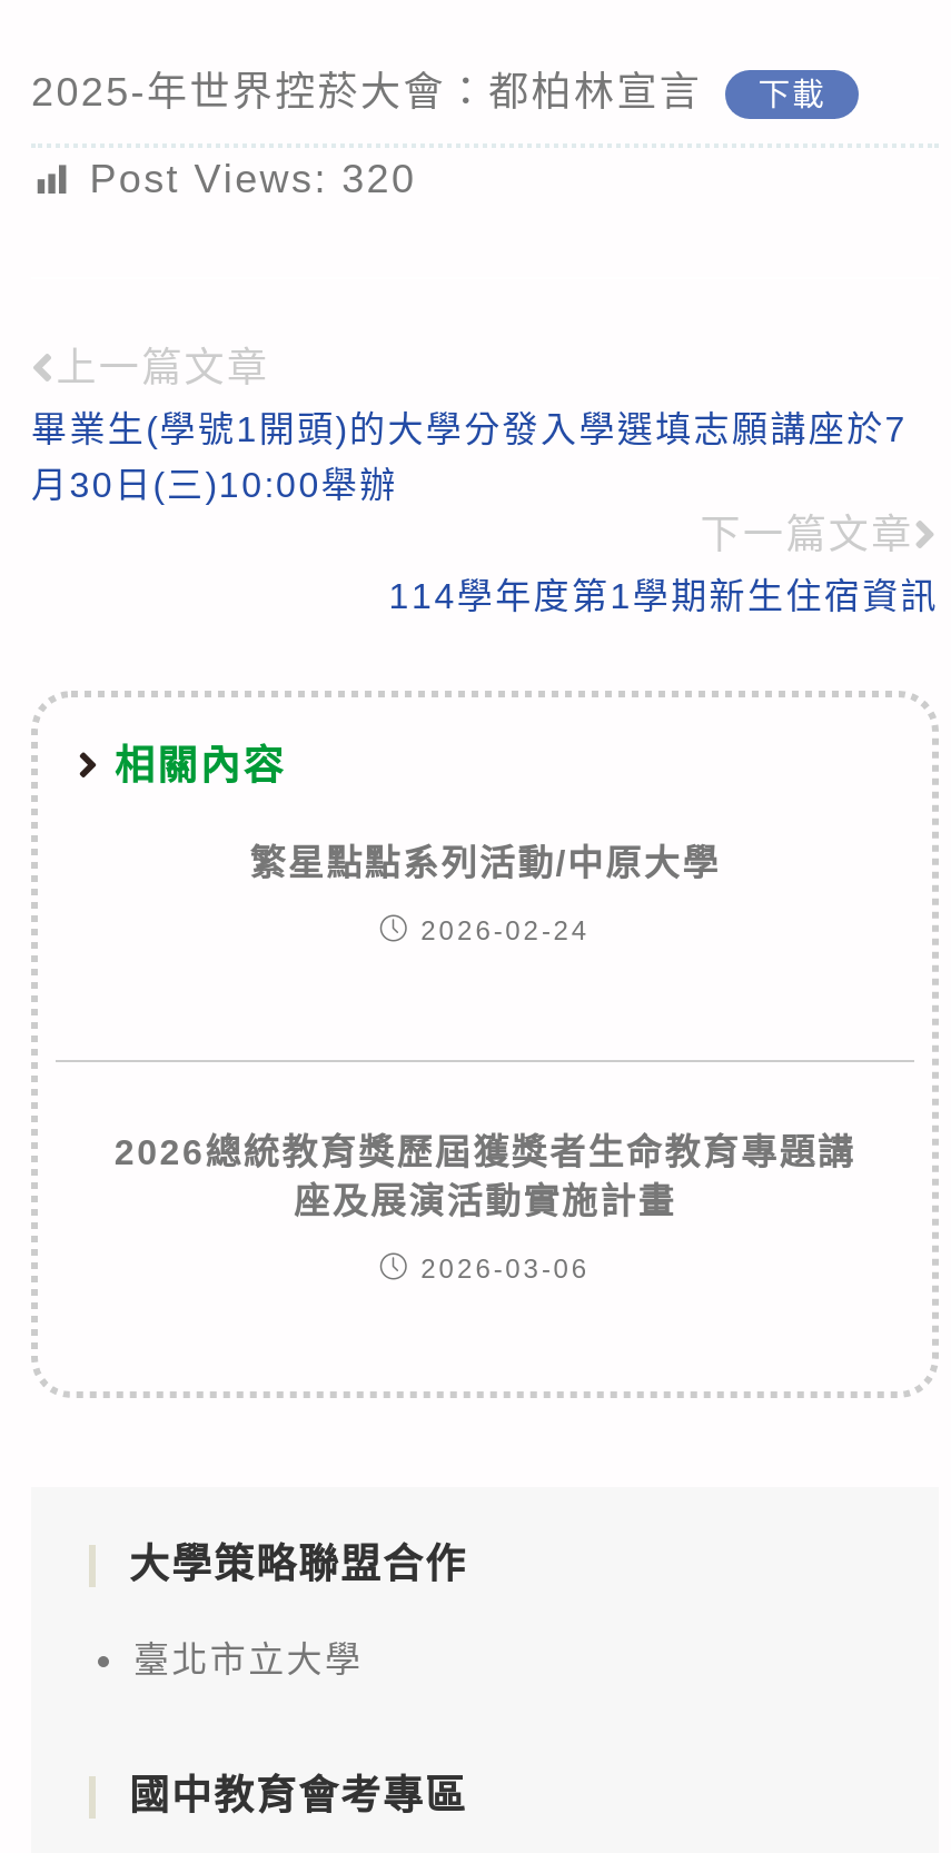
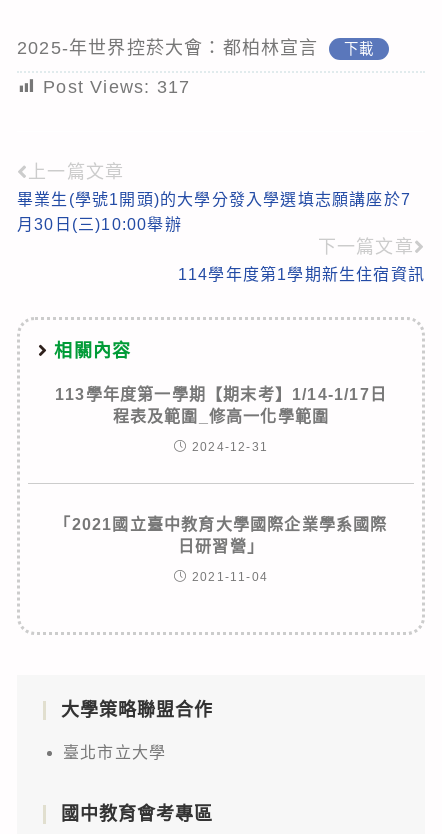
- Post Views: 320
+ Post Views: 317

- 繁星點點系列活動/中原大學
+ 113學年度第一學期【期末考】1/14-1/17日
+ 程表及範圍_修高一化學範圍

- 2026-02-24
+ 2024-12-31

- 2026總統教育獎歷屆獲獎者生命教育專題講
- 座及展演活動實施計畫
+ 「2021國立臺中教育大學國際企業學系國際
+ 日研習營」

- 2026-03-06
+ 2021-11-04
